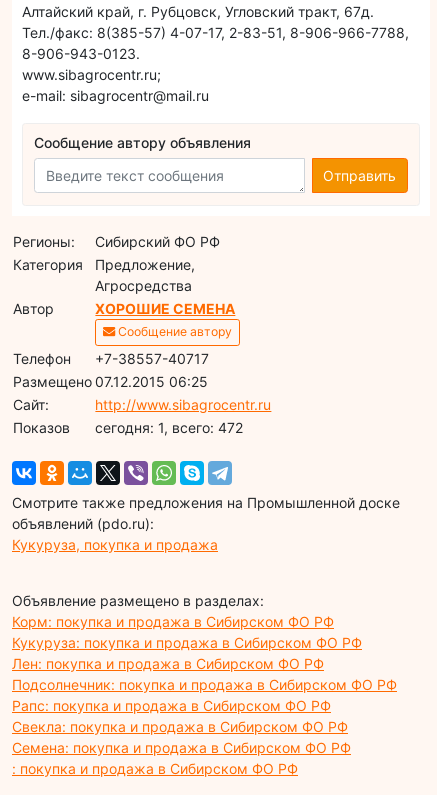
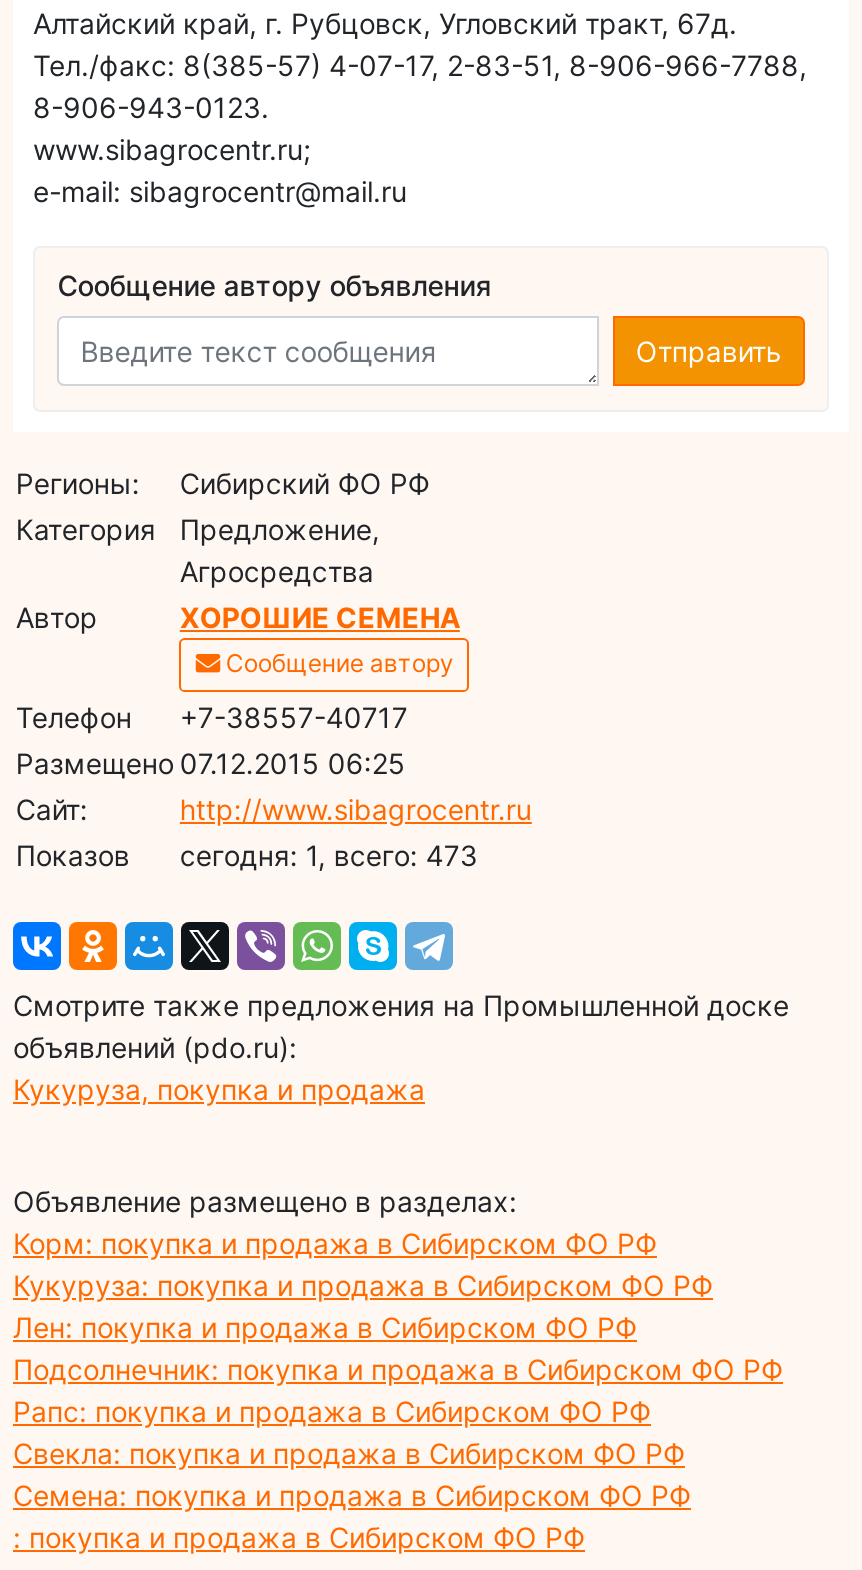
- cегодня: 1, всего: 472
+ cегодня: 1, всего: 473
